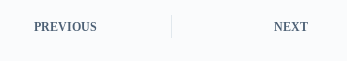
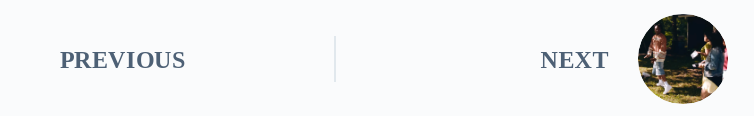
+ [image]
